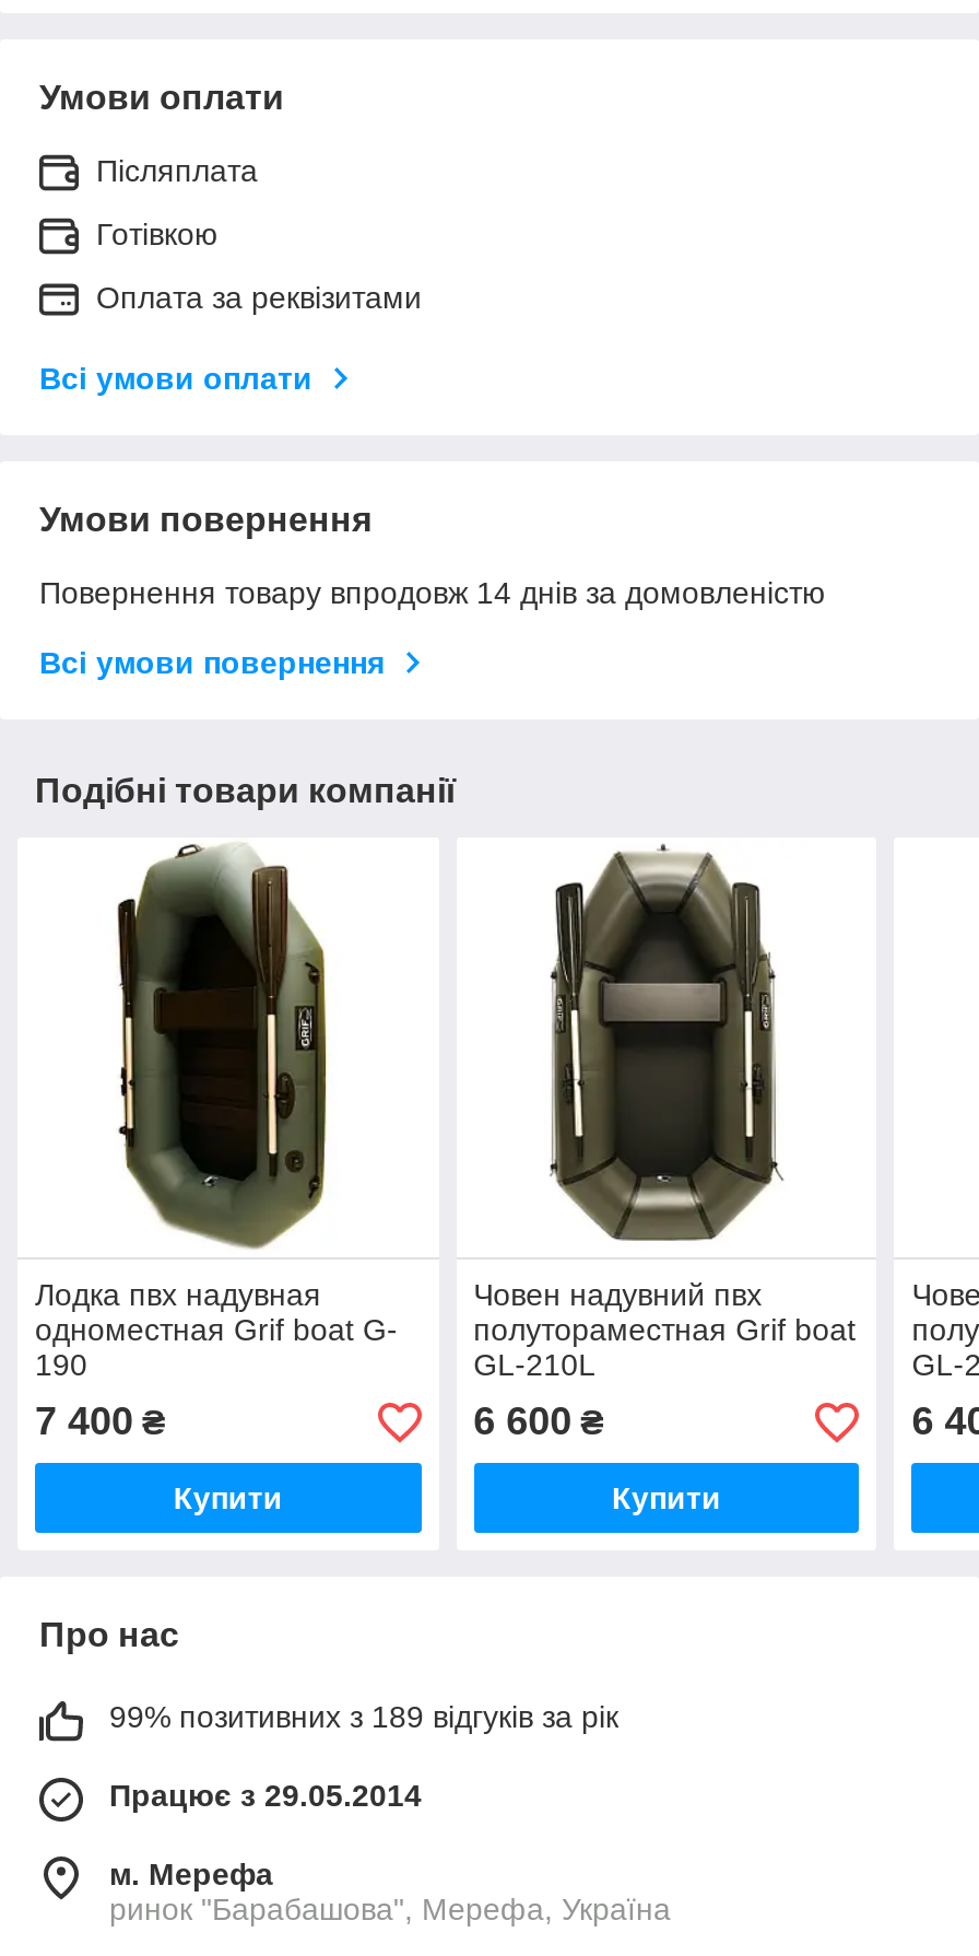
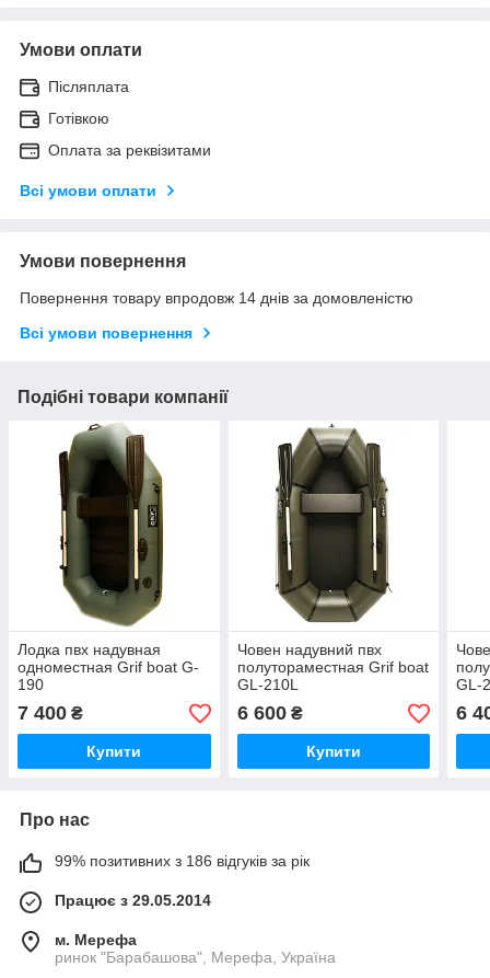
- 99% позитивних з 189 відгуків за рік
+ 99% позитивних з 186 відгуків за рік
